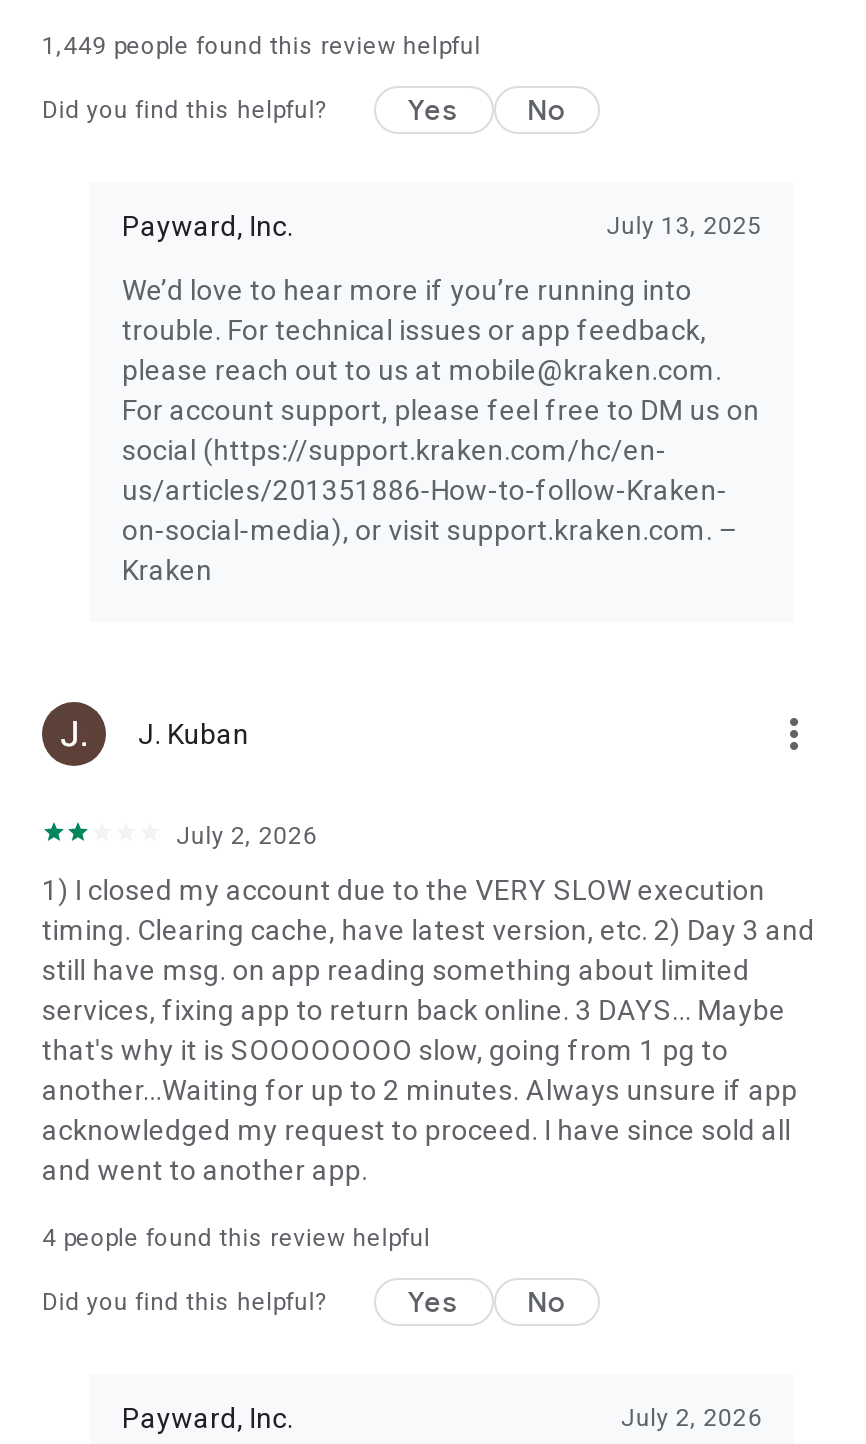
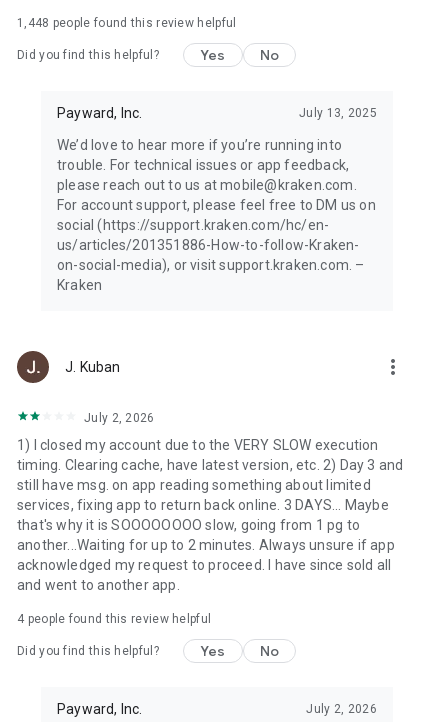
- 1,449 people found this review helpful
+ 1,448 people found this review helpful
